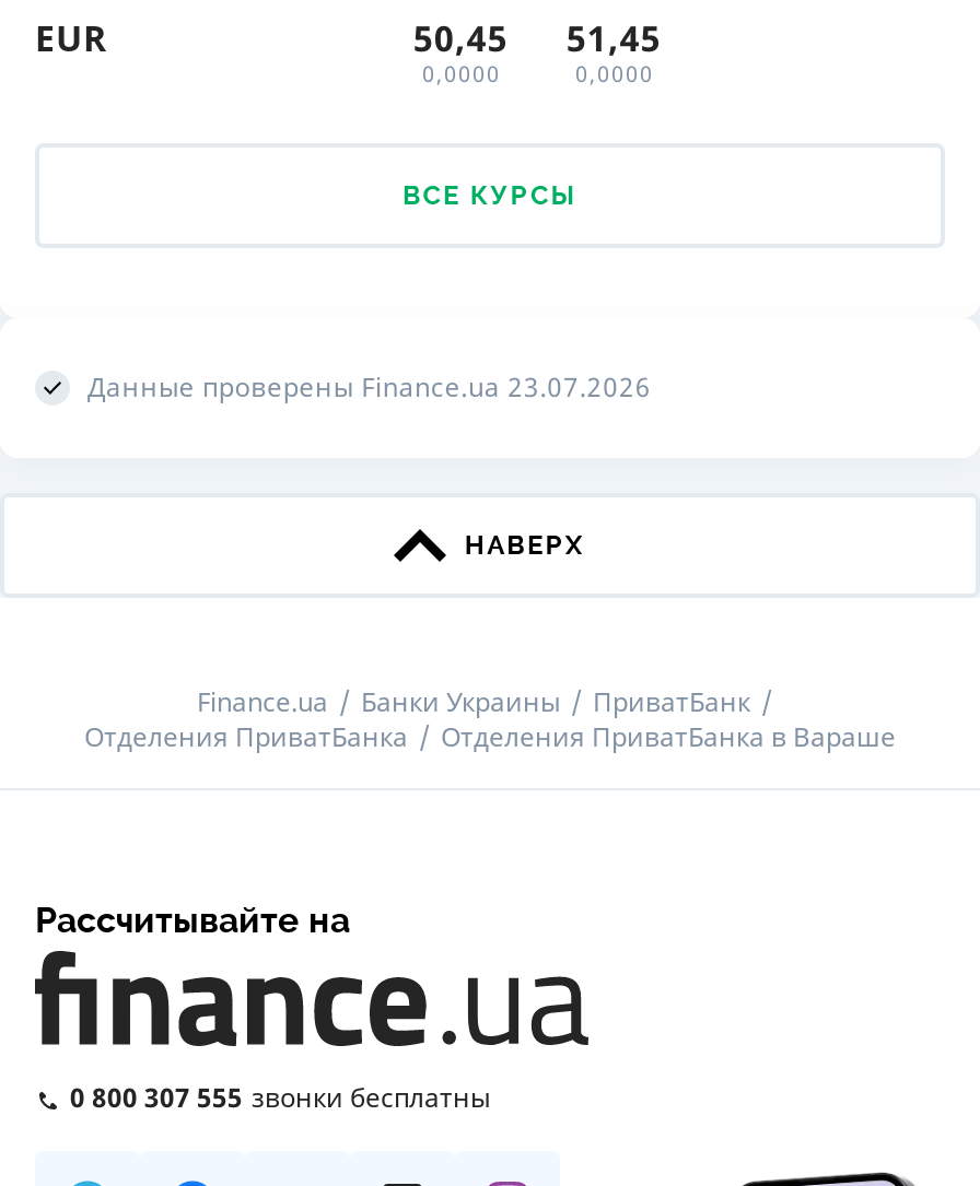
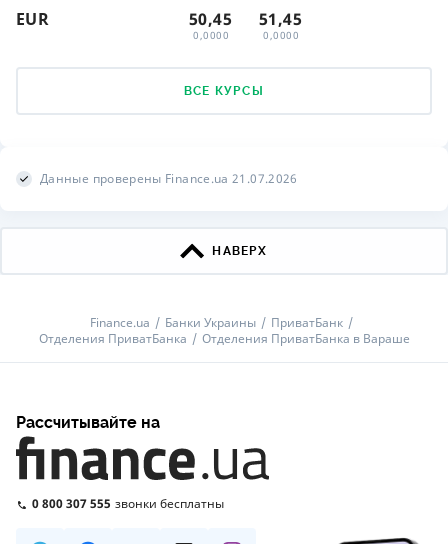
- Данные проверены Finance.ua 23.07.2026
+ Данные проверены Finance.ua 21.07.2026
